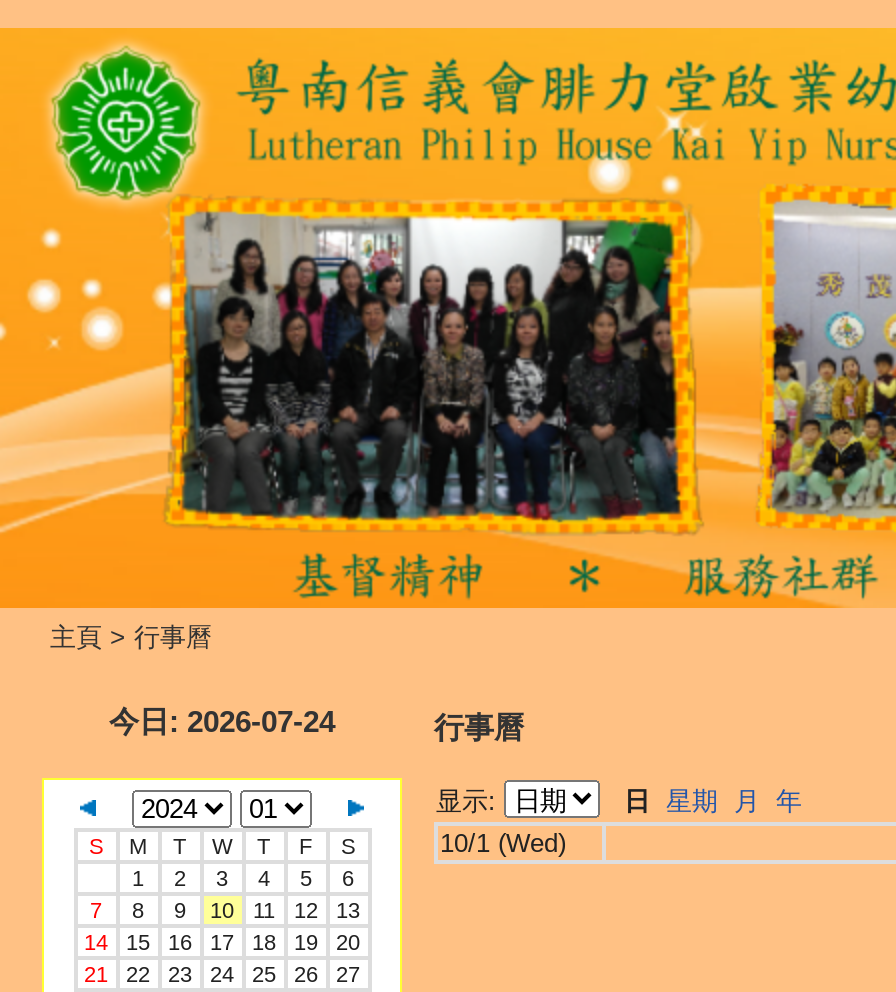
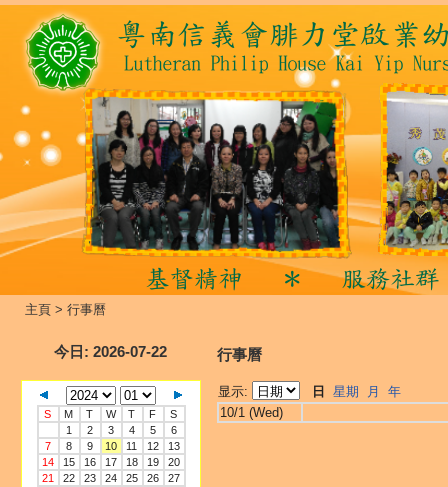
- 今日: 2026-07-24
+ 今日: 2026-07-22
